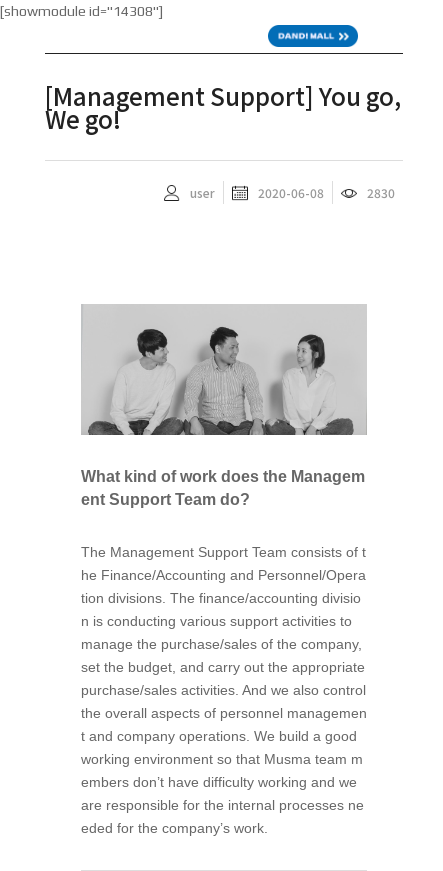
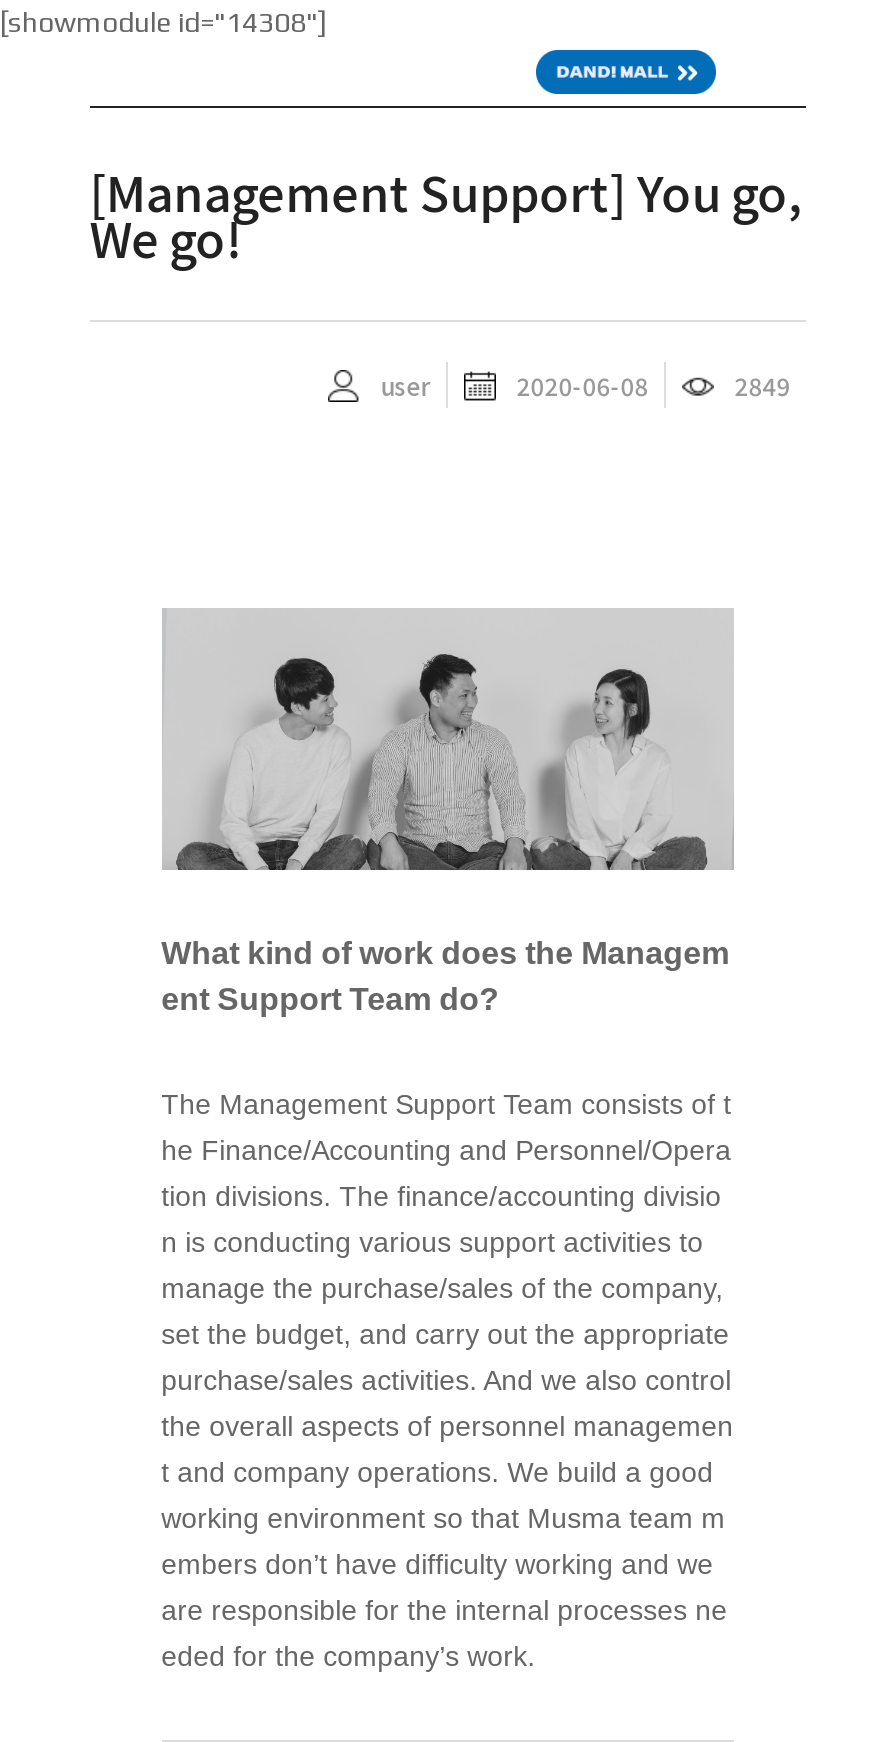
- 2830
+ 2849
